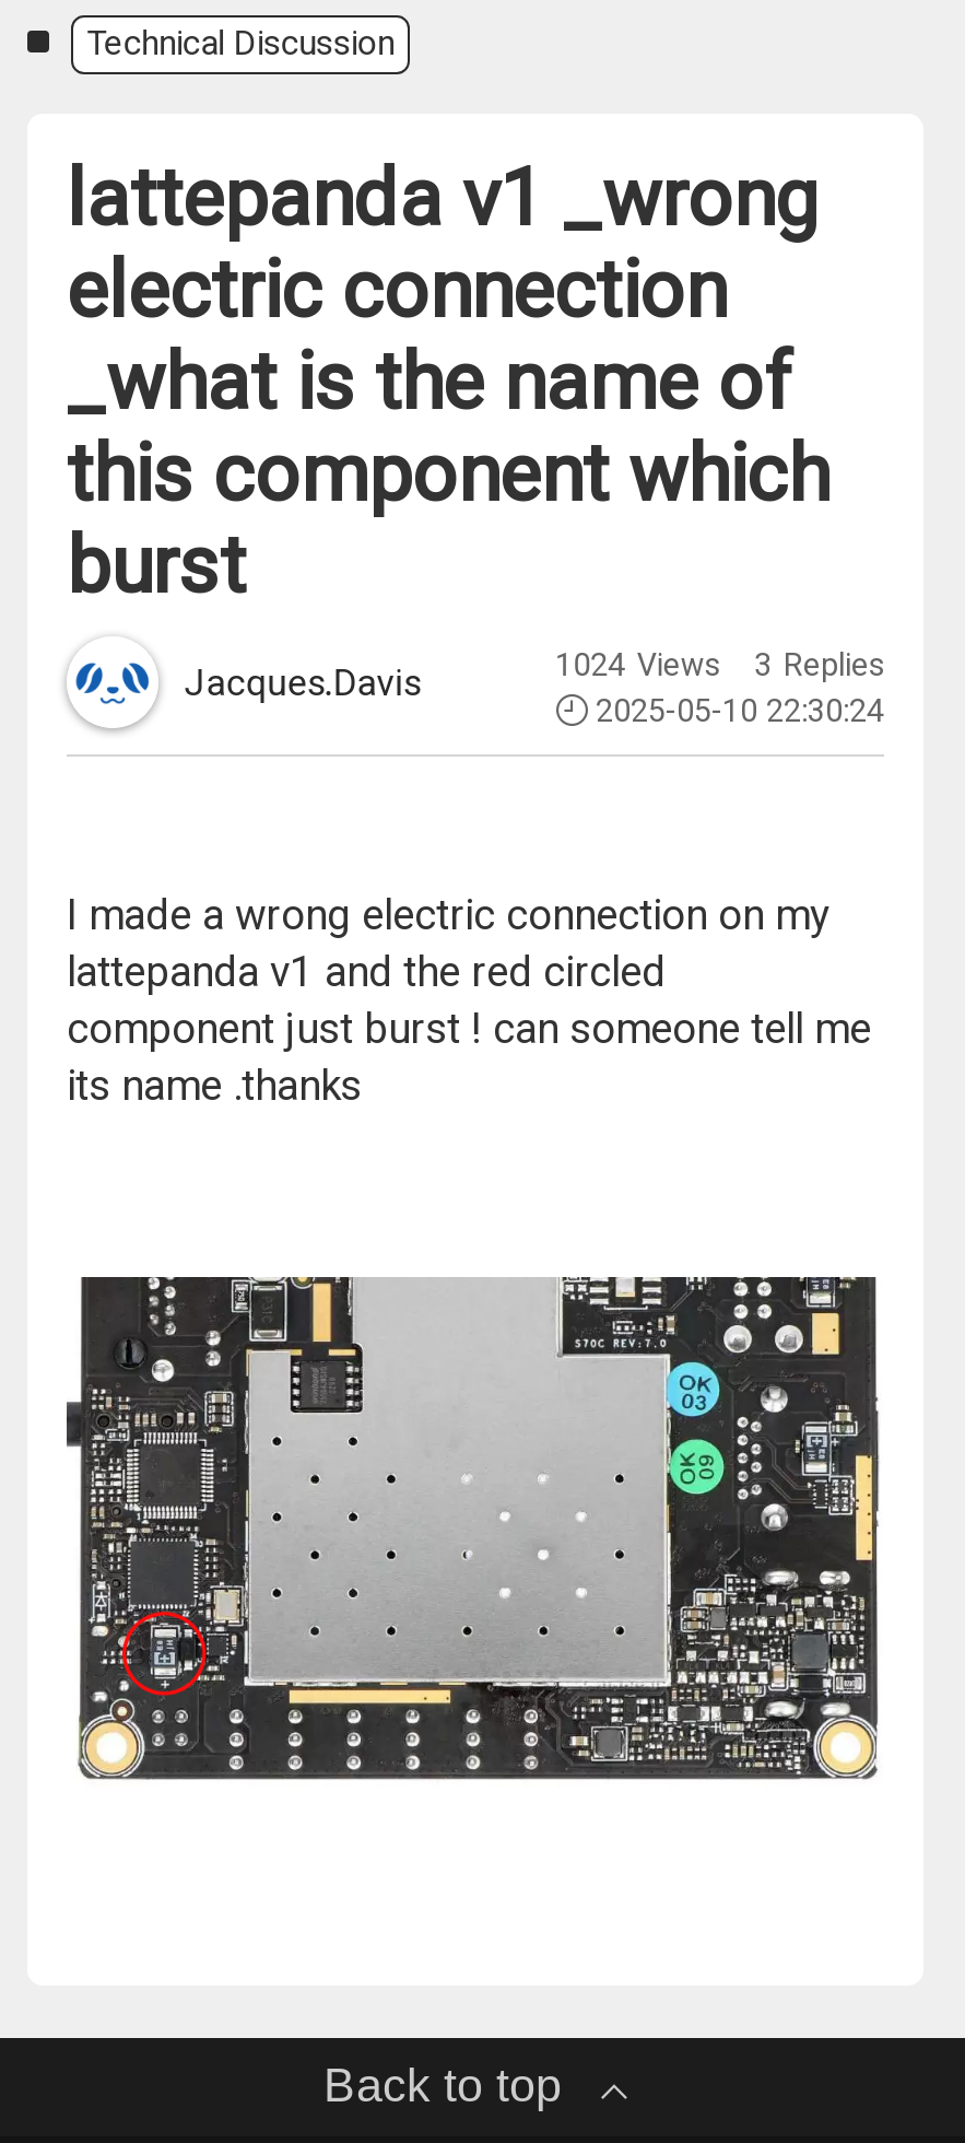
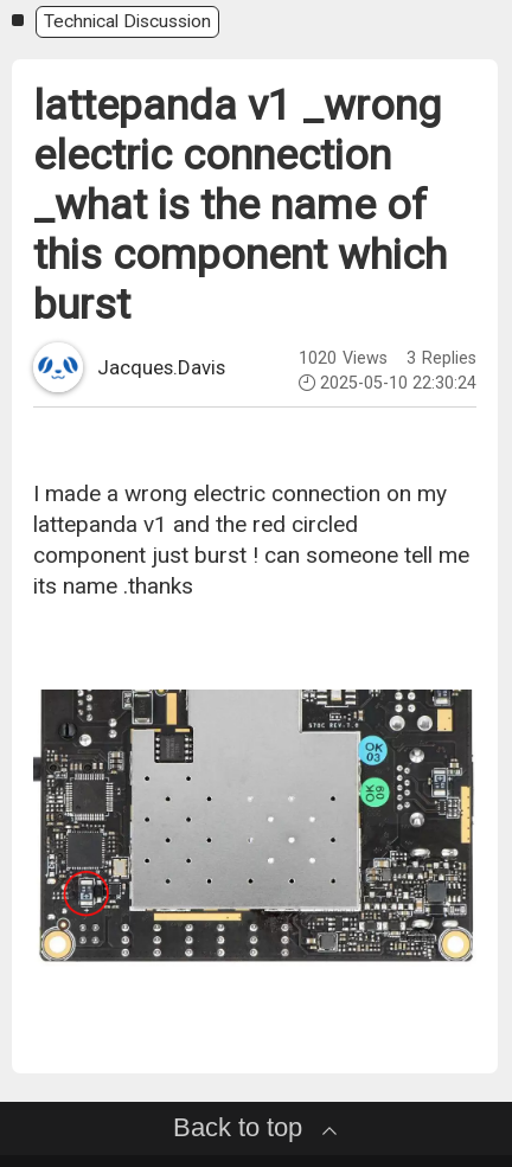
- 1024 Views 3 Replies
+ 1020 Views 3 Replies
